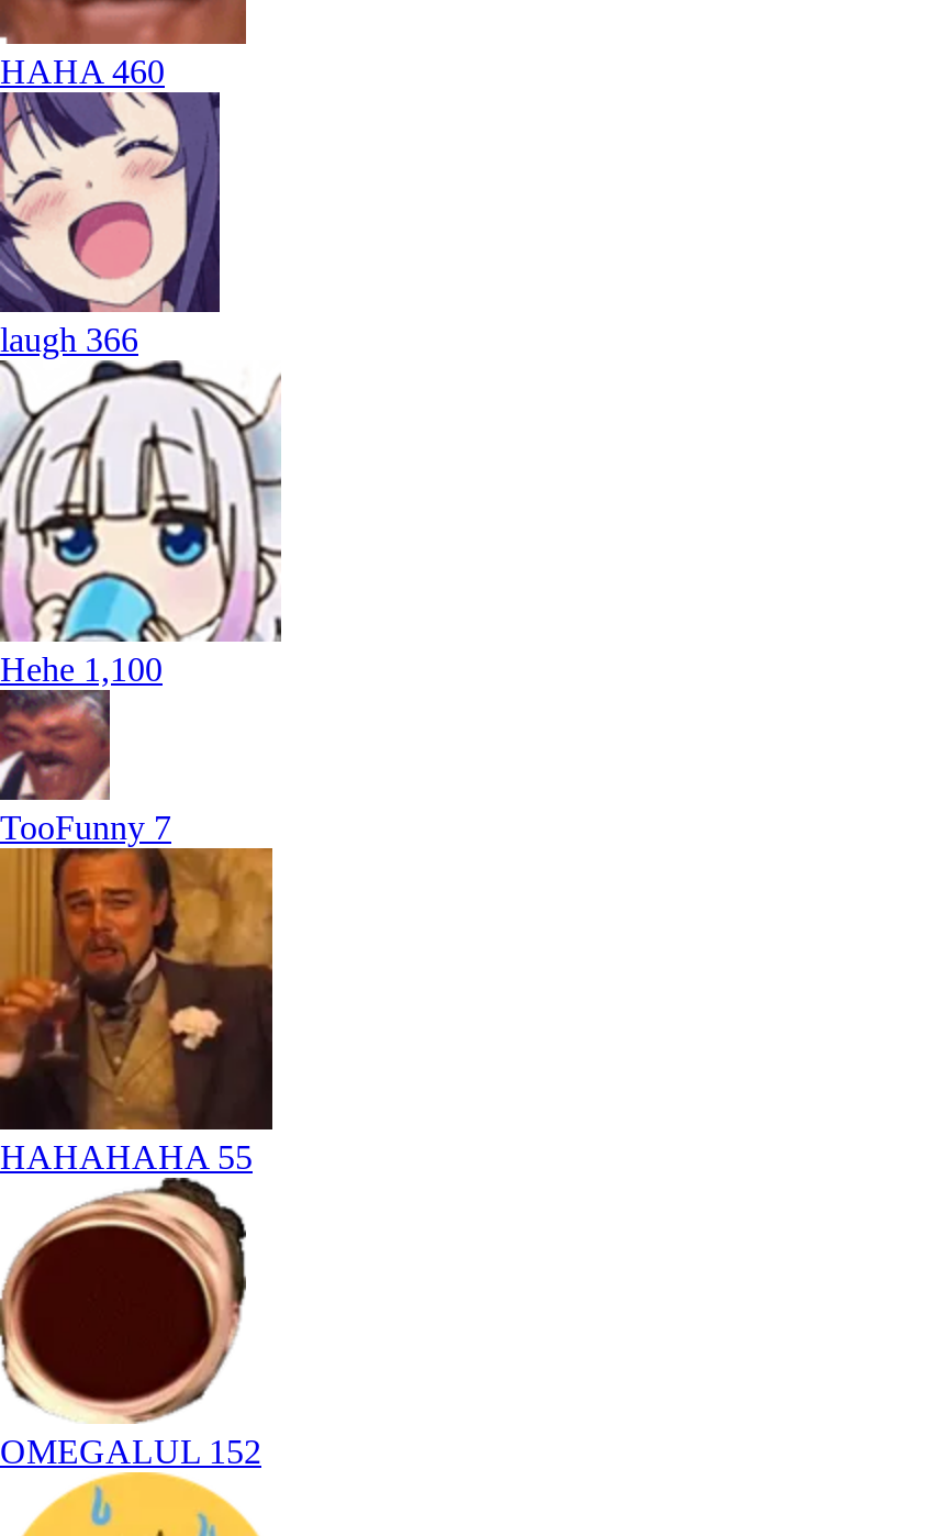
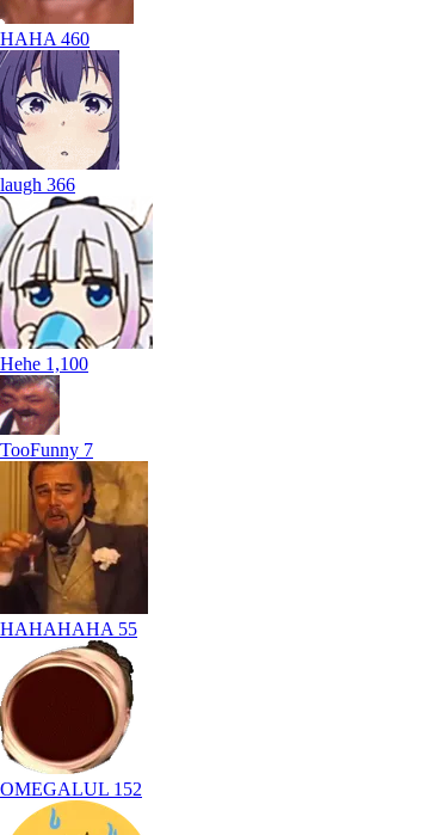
- [image]
+ [image]
